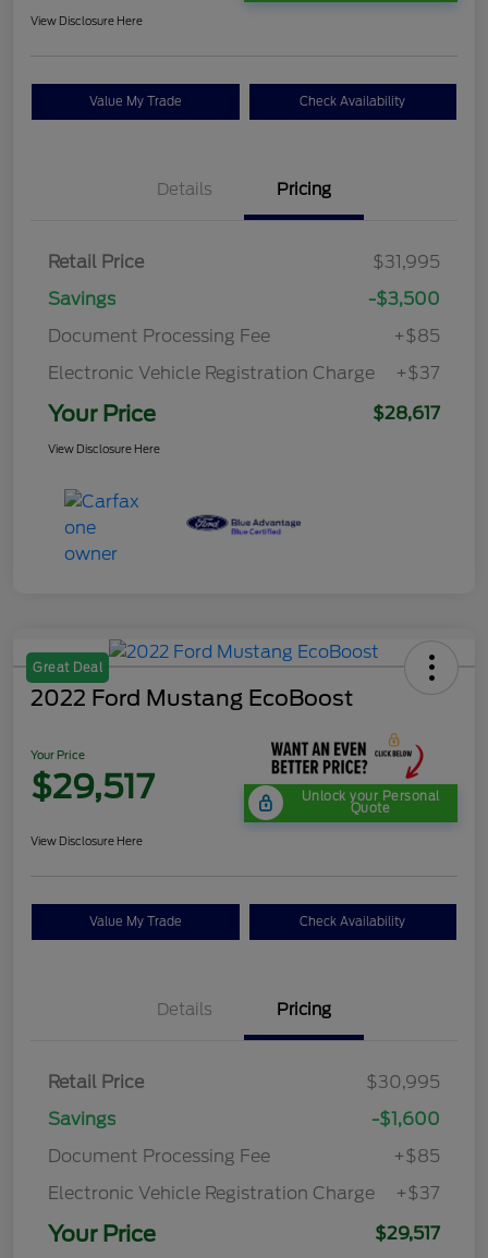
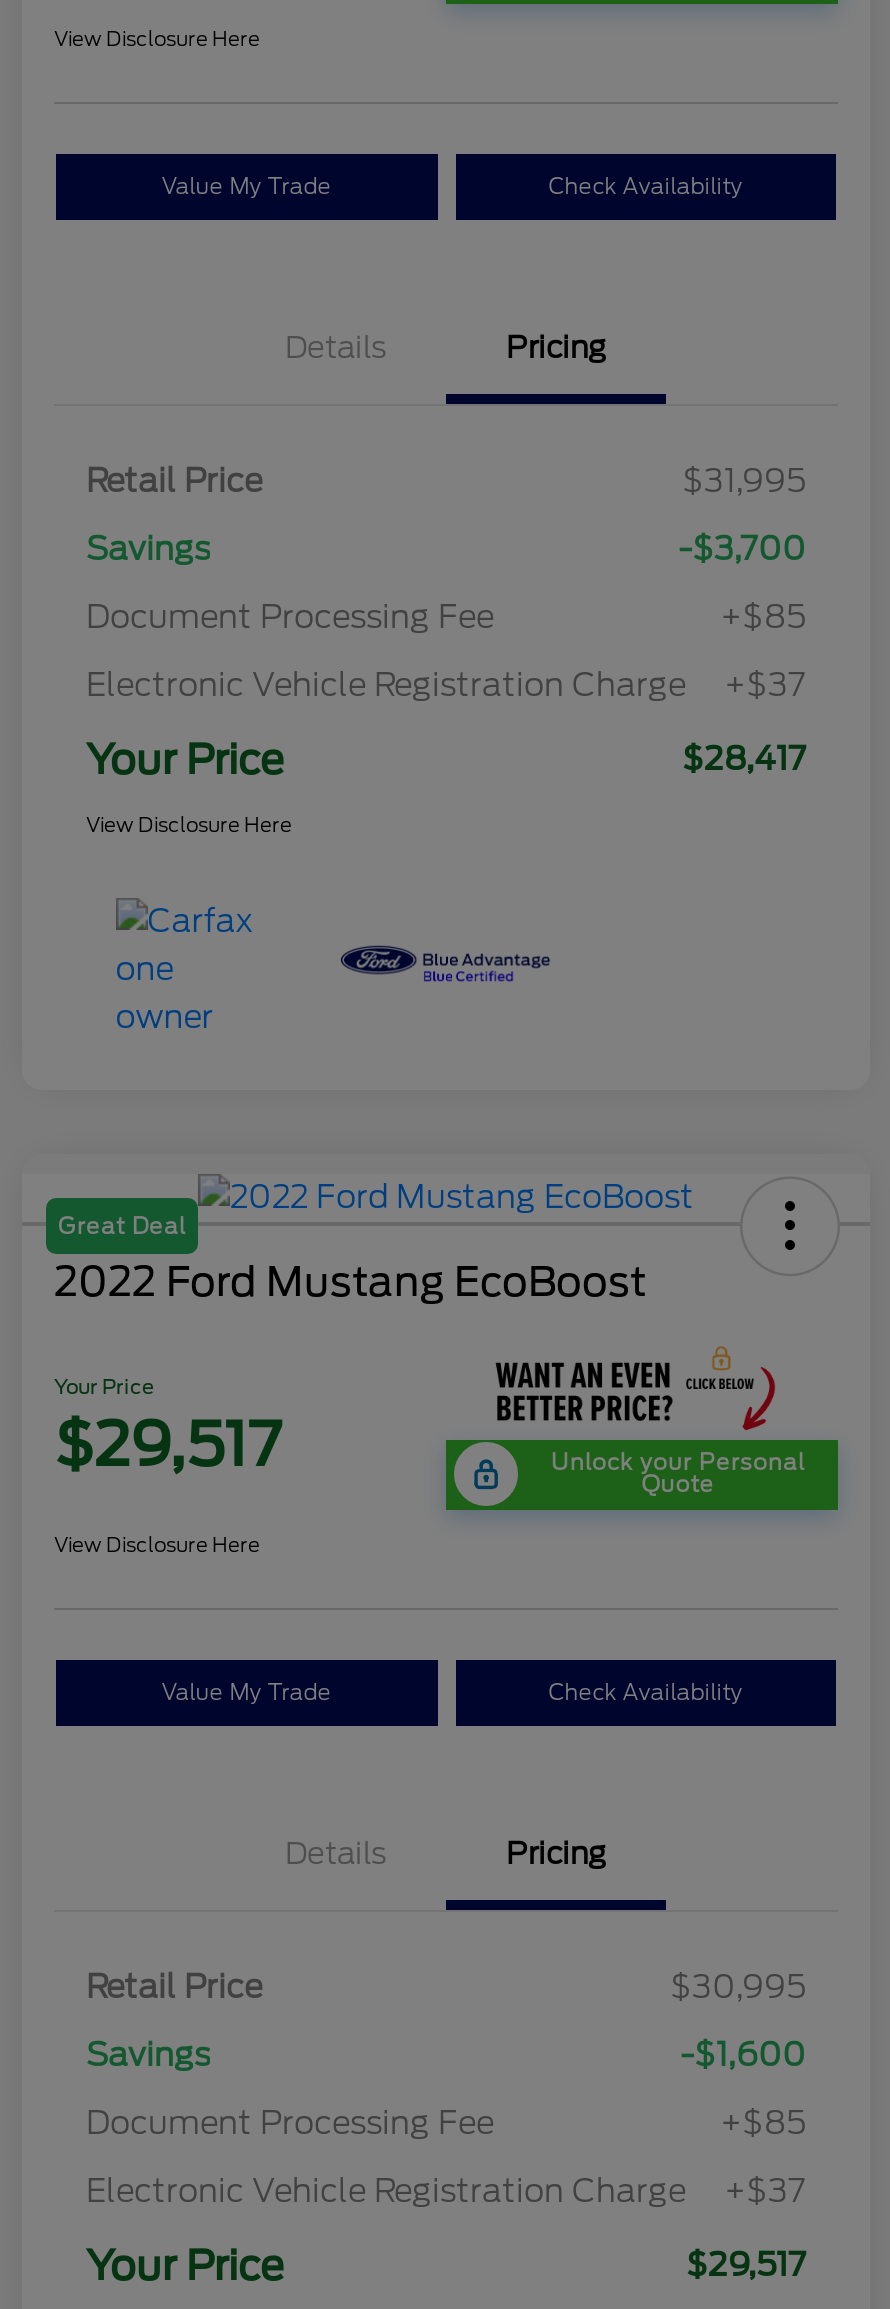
- -$3,500
+ -$3,700

- $28,617
+ $28,417
